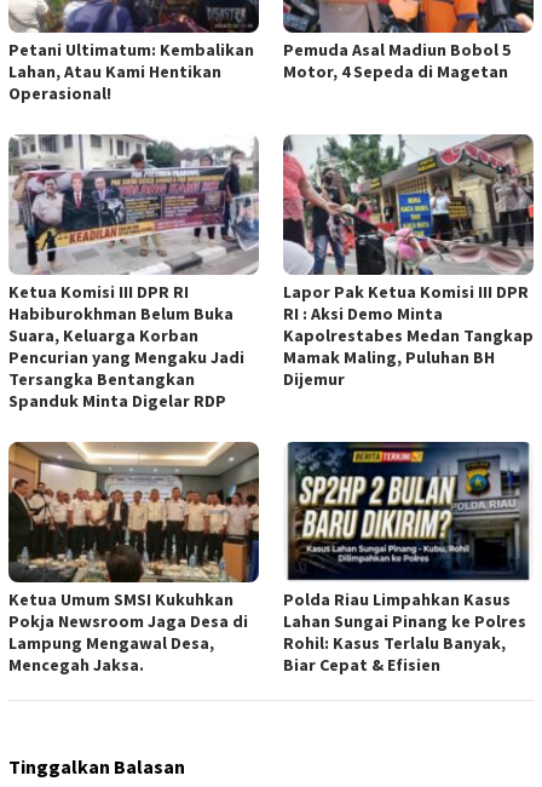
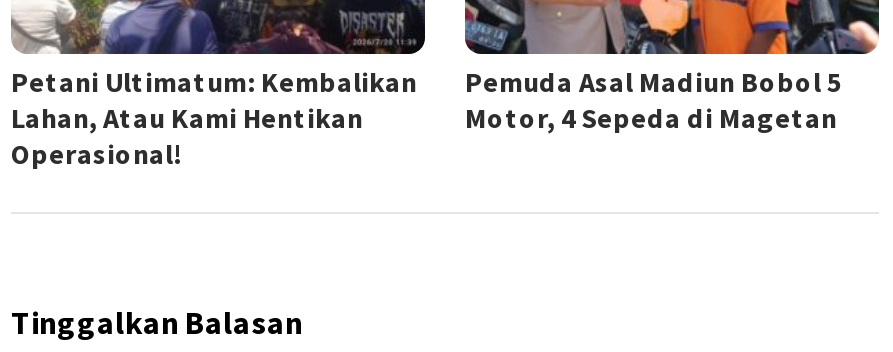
- [image]
- Ketua Komisi III DPR RI
- Habiburokhman Belum Buka
- Suara, Keluarga Korban
- Pencurian yang Mengaku Jadi
- Tersangka Bentangkan
- Spanduk Minta Digelar RDP

- [image]
- Lapor Pak Ketua Komisi III DPR
- RI : Aksi Demo Minta
- Kapolrestabes Medan Tangkap
- Mamak Maling, Puluhan BH
- Dijemur

- [image]
- Ketua Umum SMSI Kukuhkan
- Pokja Newsroom Jaga Desa di
- Lampung Mengawal Desa,
- Mencegah Jaksa.

- [image]
- Polda Riau Limpahkan Kasus
- Lahan Sungai Pinang ke Polres
- Rohil: Kasus Terlalu Banyak,
- Biar Cepat & Efisien
